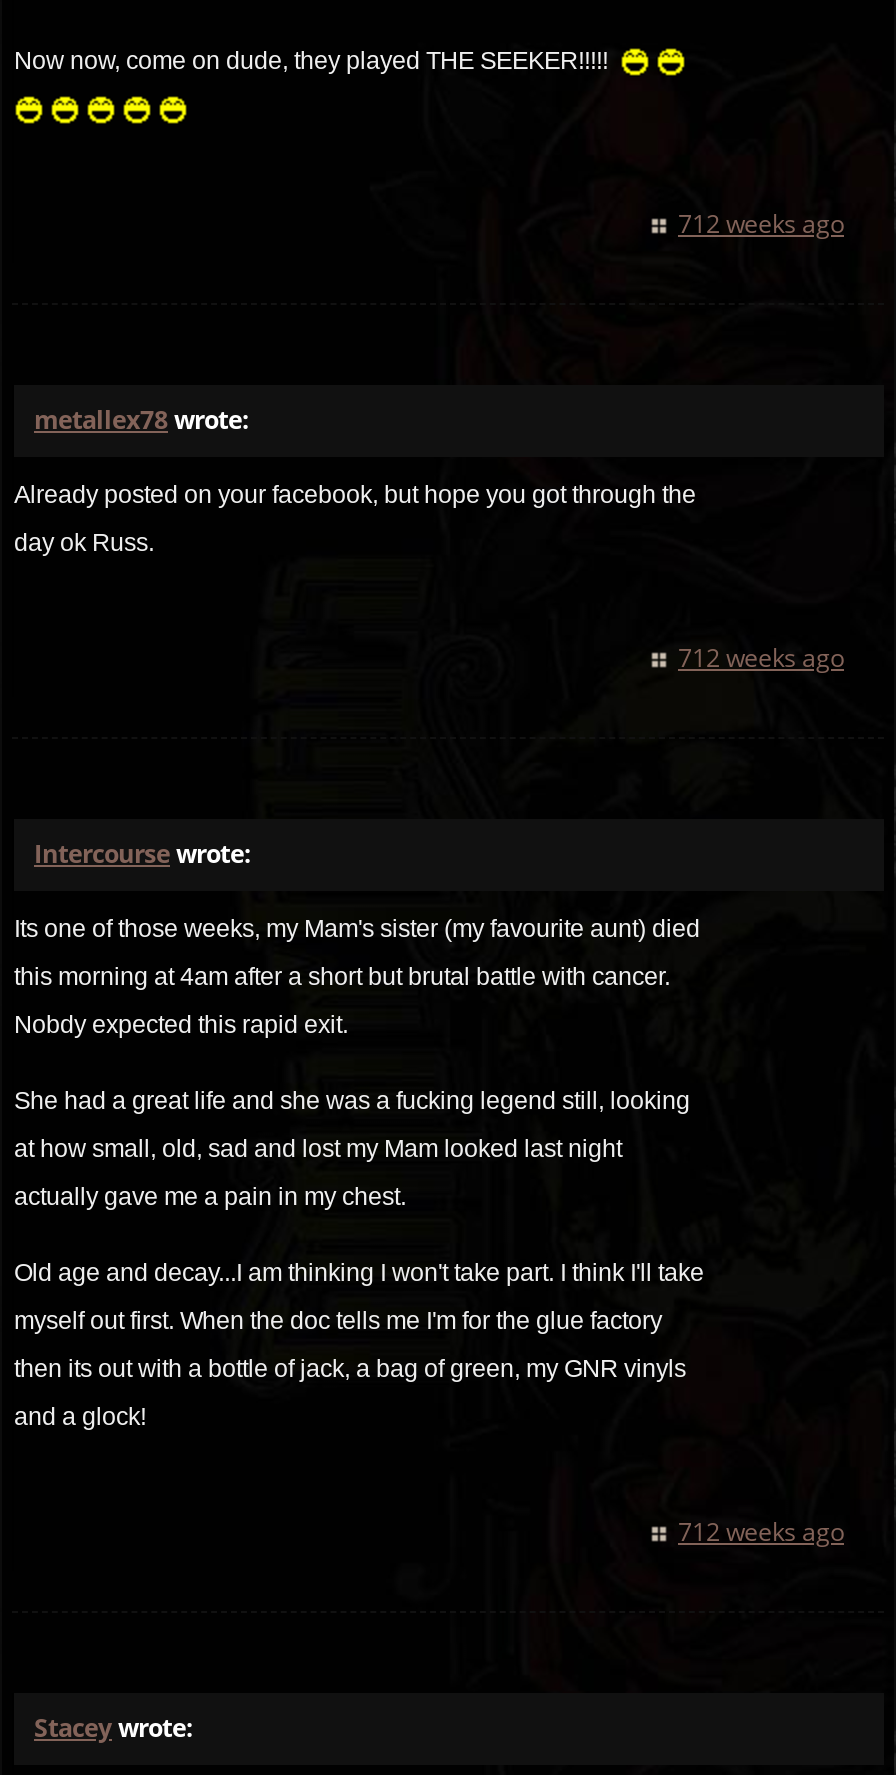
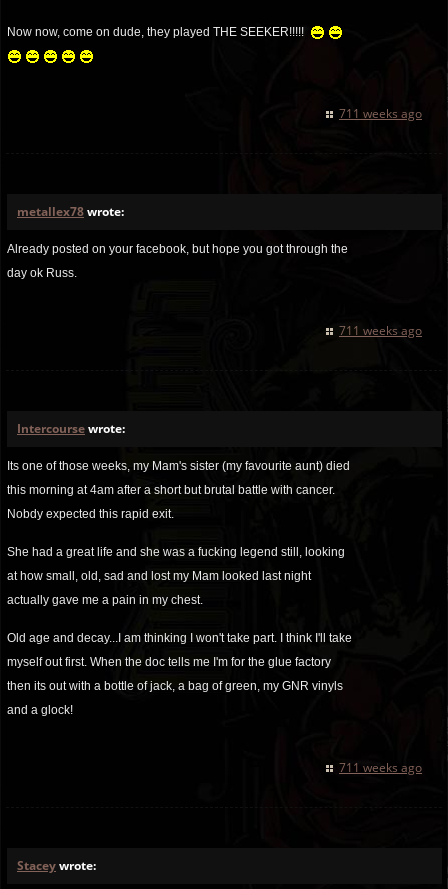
- 712 weeks ago
+ 711 weeks ago

- 712 weeks ago
+ 711 weeks ago

- 712 weeks ago
+ 711 weeks ago
